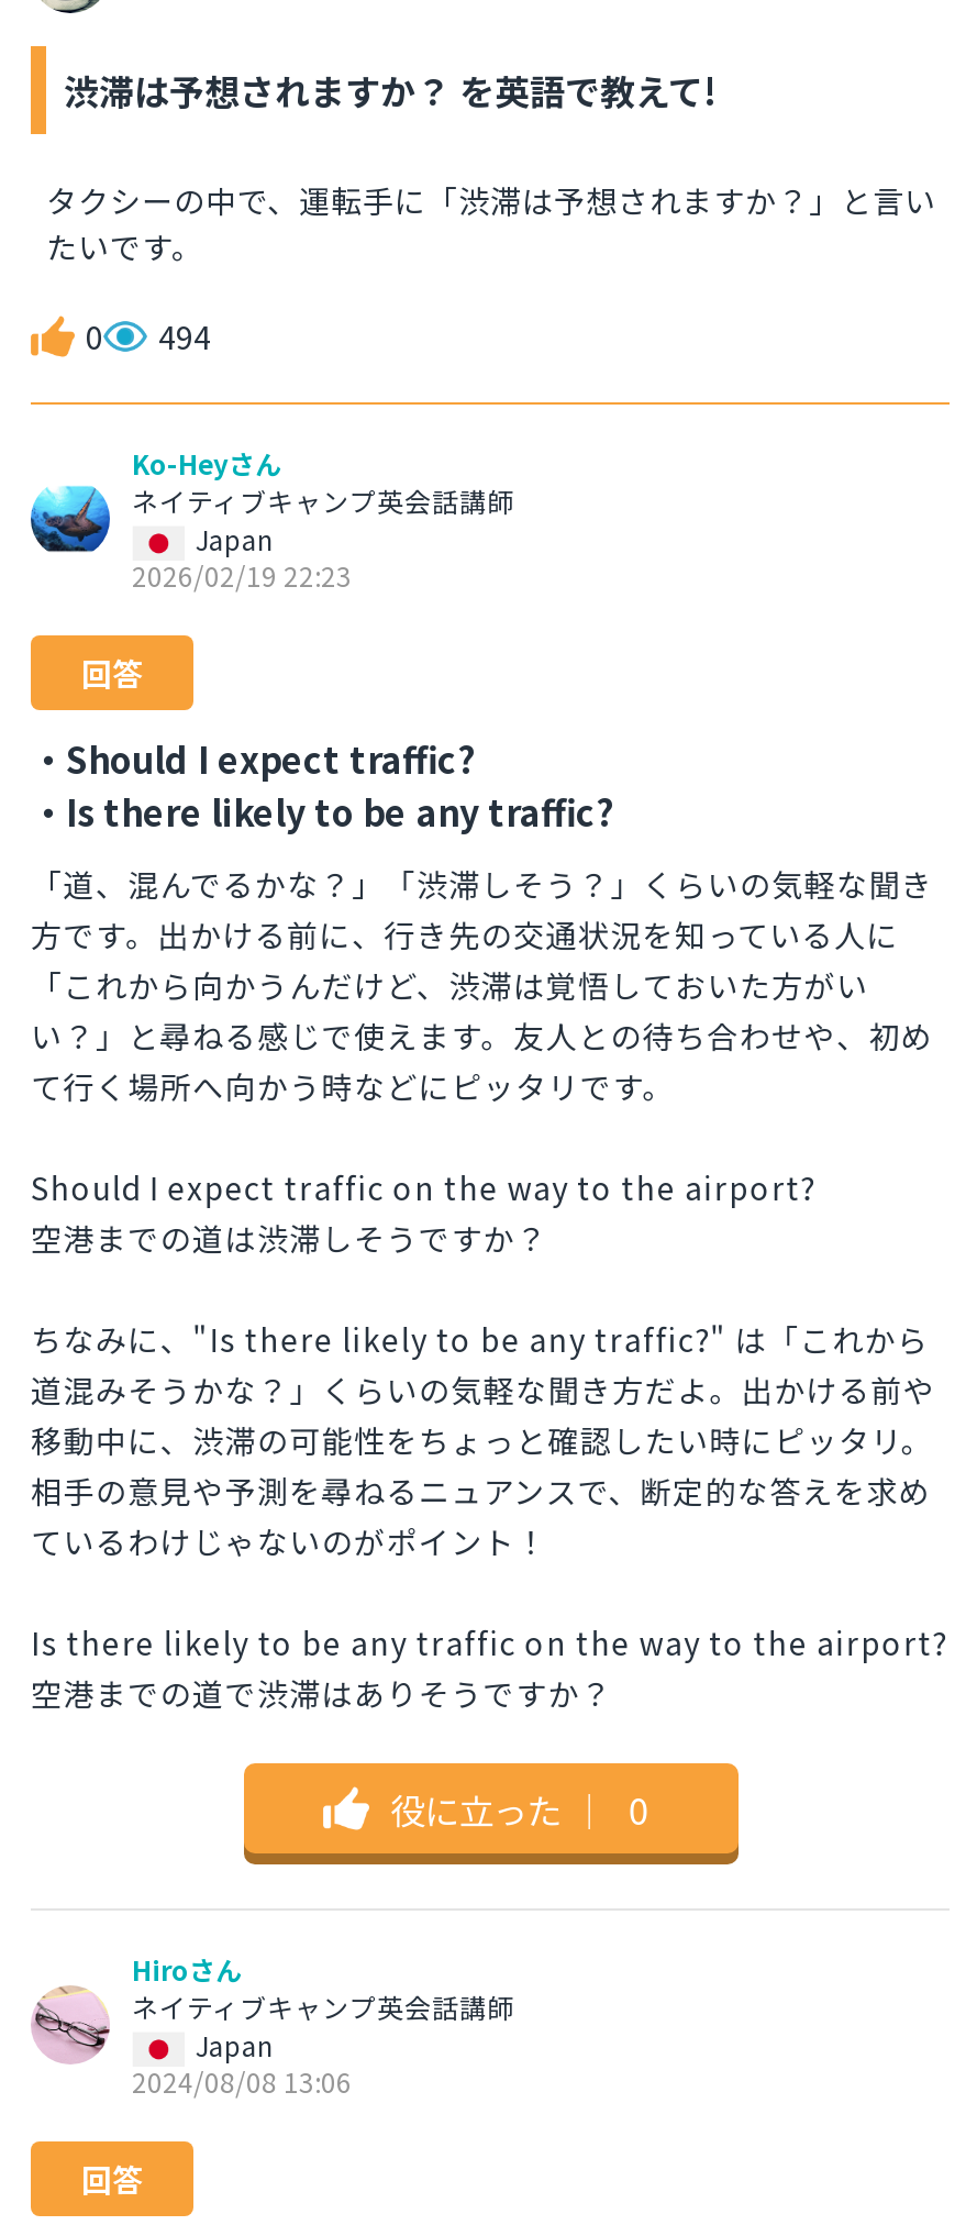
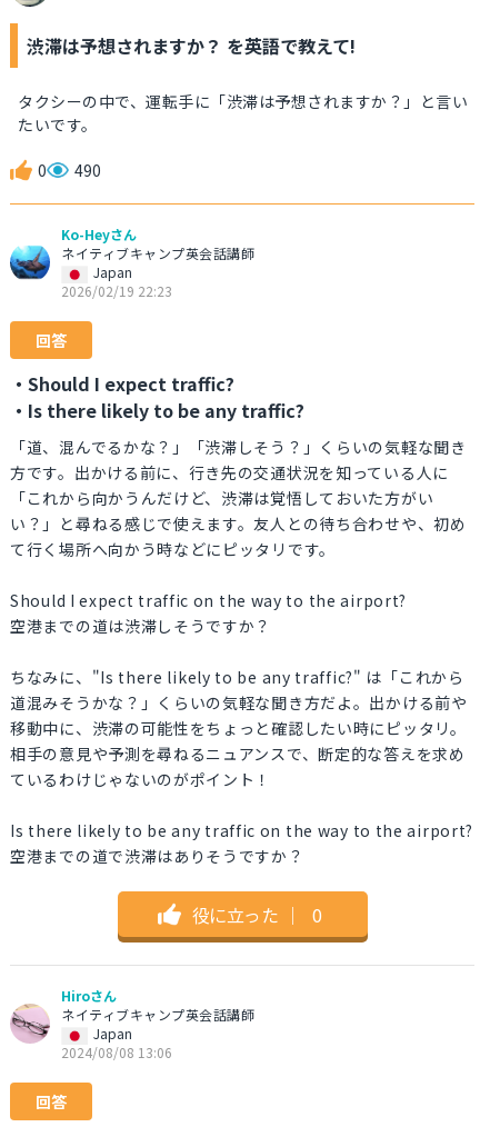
- 0 494
+ 0 490
